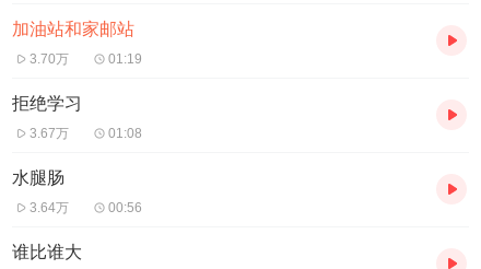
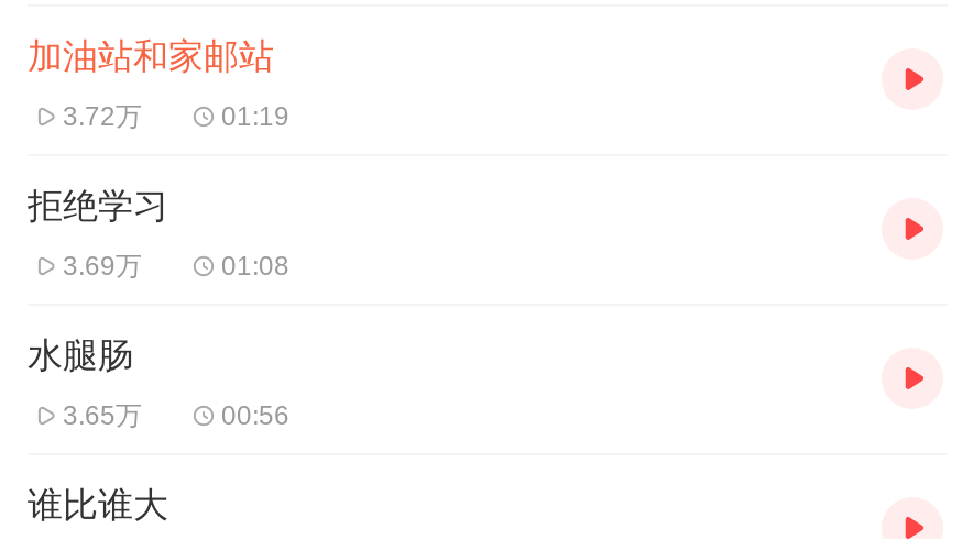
- 3.70万
+ 3.72万

- 3.67万
+ 3.69万

- 3.64万
+ 3.65万
